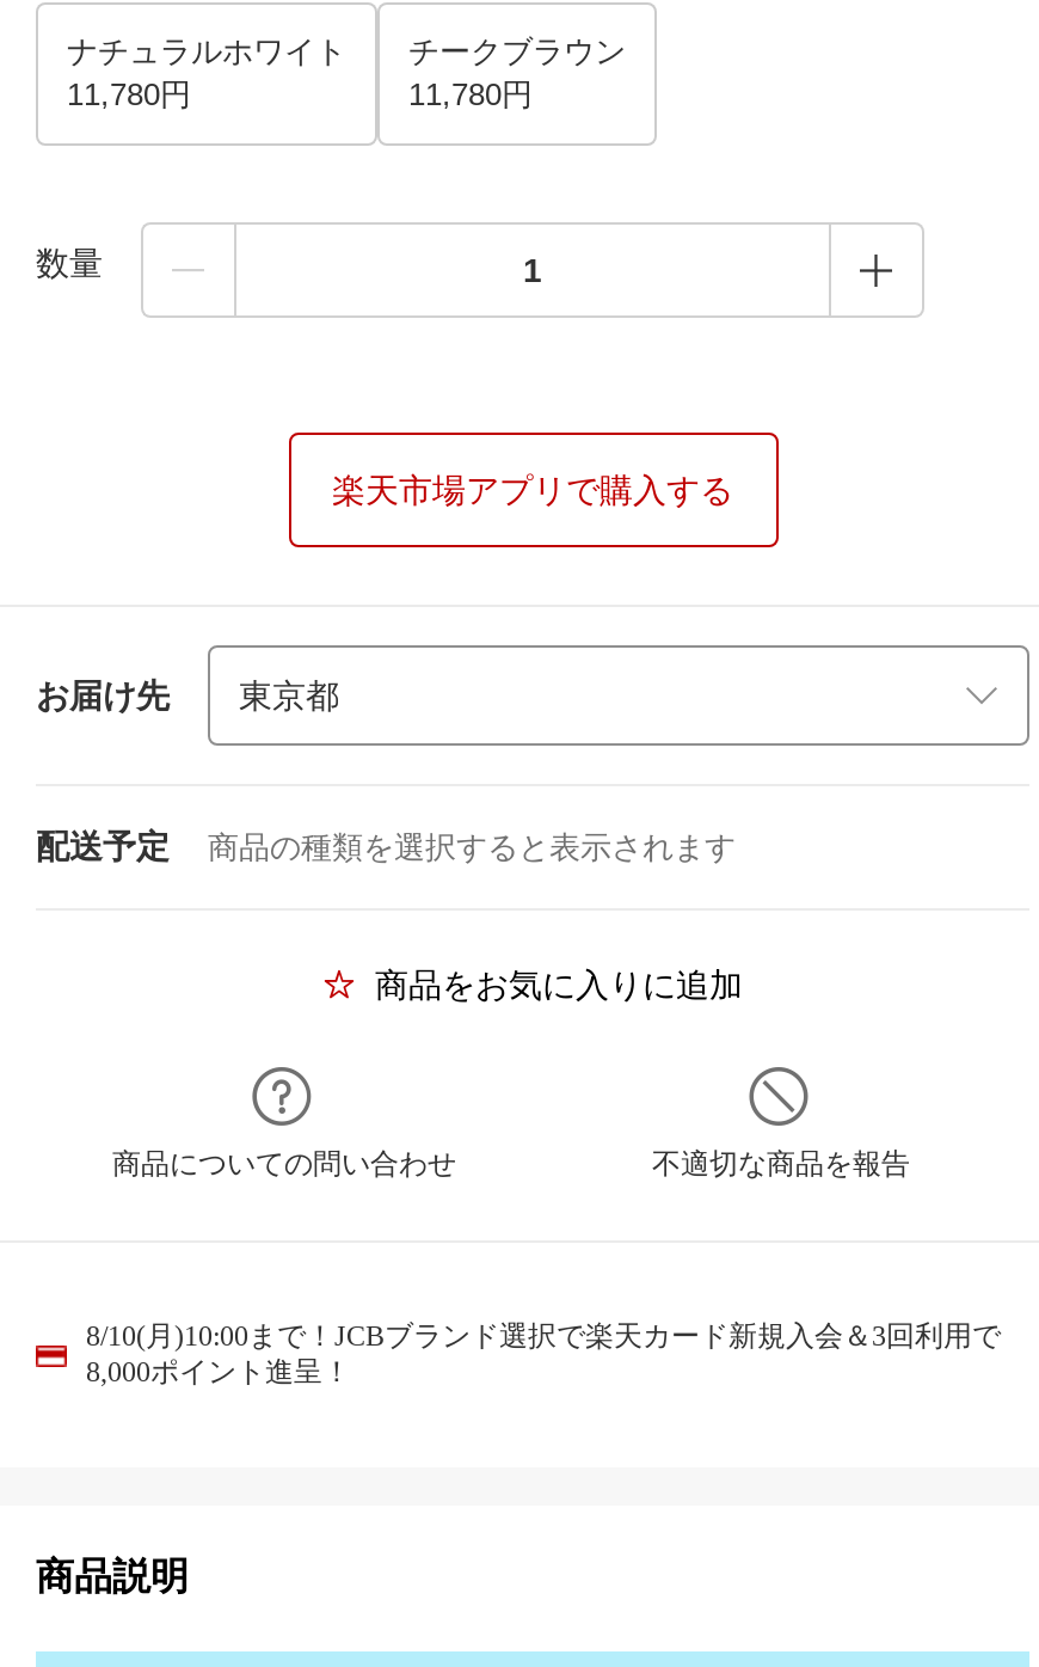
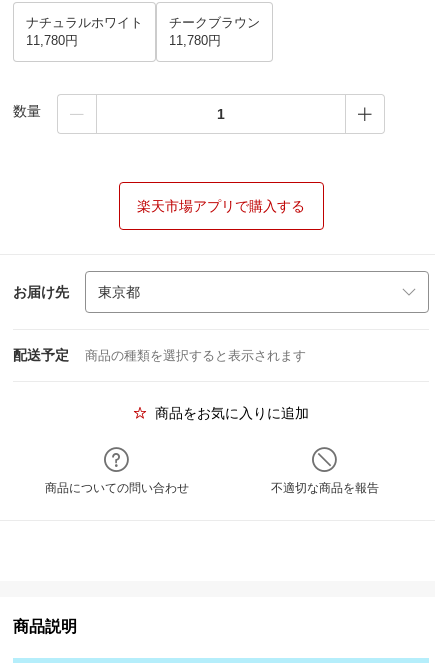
- 8/10(月)10:00まで！JCBブランド選択で楽天カード新規入会＆3回利用で
- 8,000ポイント進呈！
